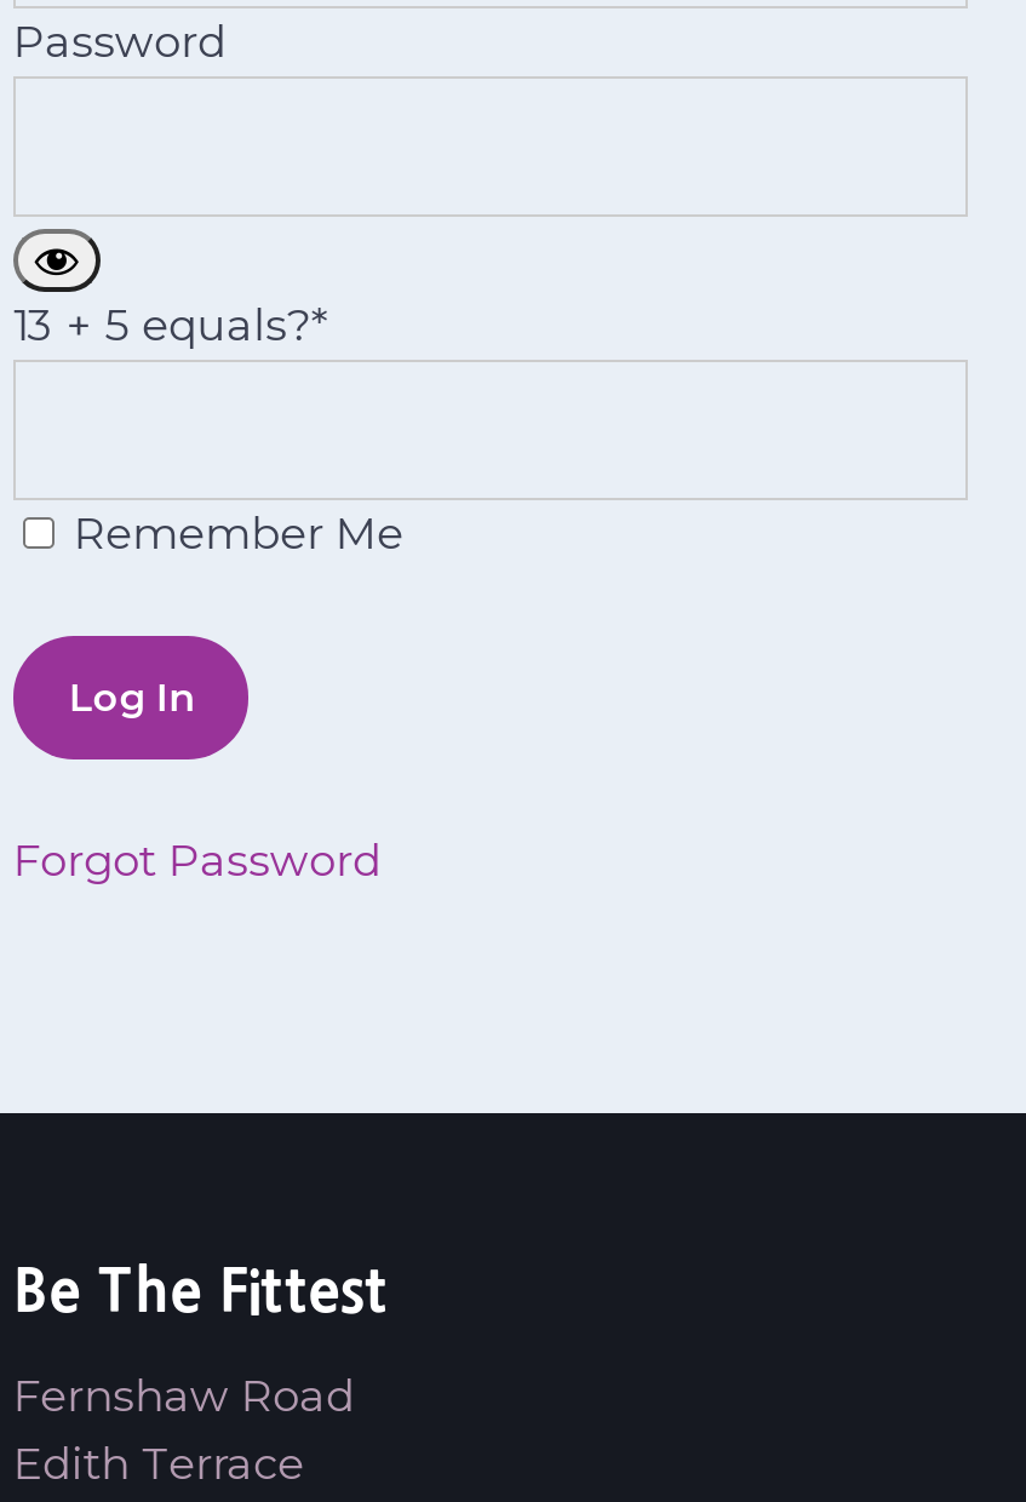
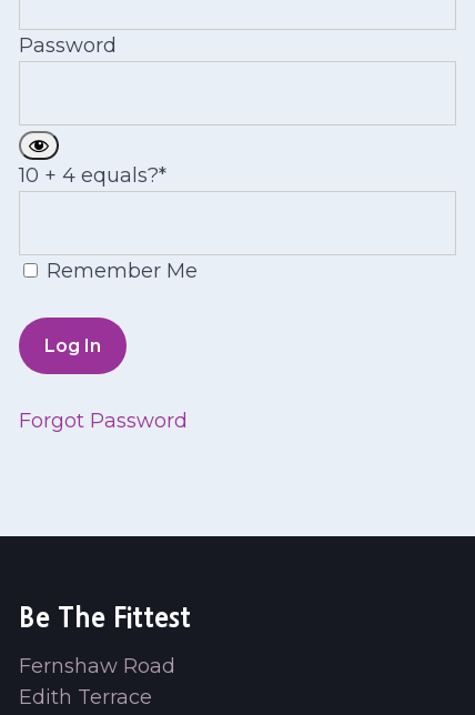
- 13 + 5 equals?*
+ 10 + 4 equals?*
